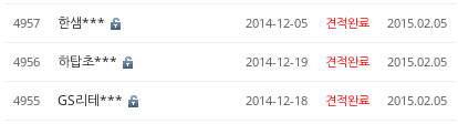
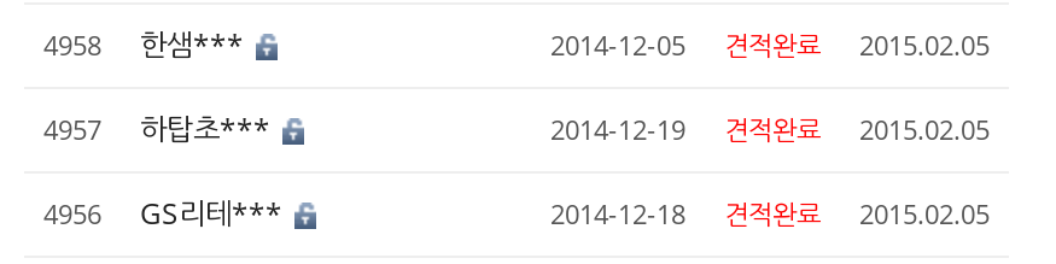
- 4957 한샘***
+ 4958 한샘***

- 4956 하탑초***
+ 4957 하탑초***

- 4955
+ 4956
